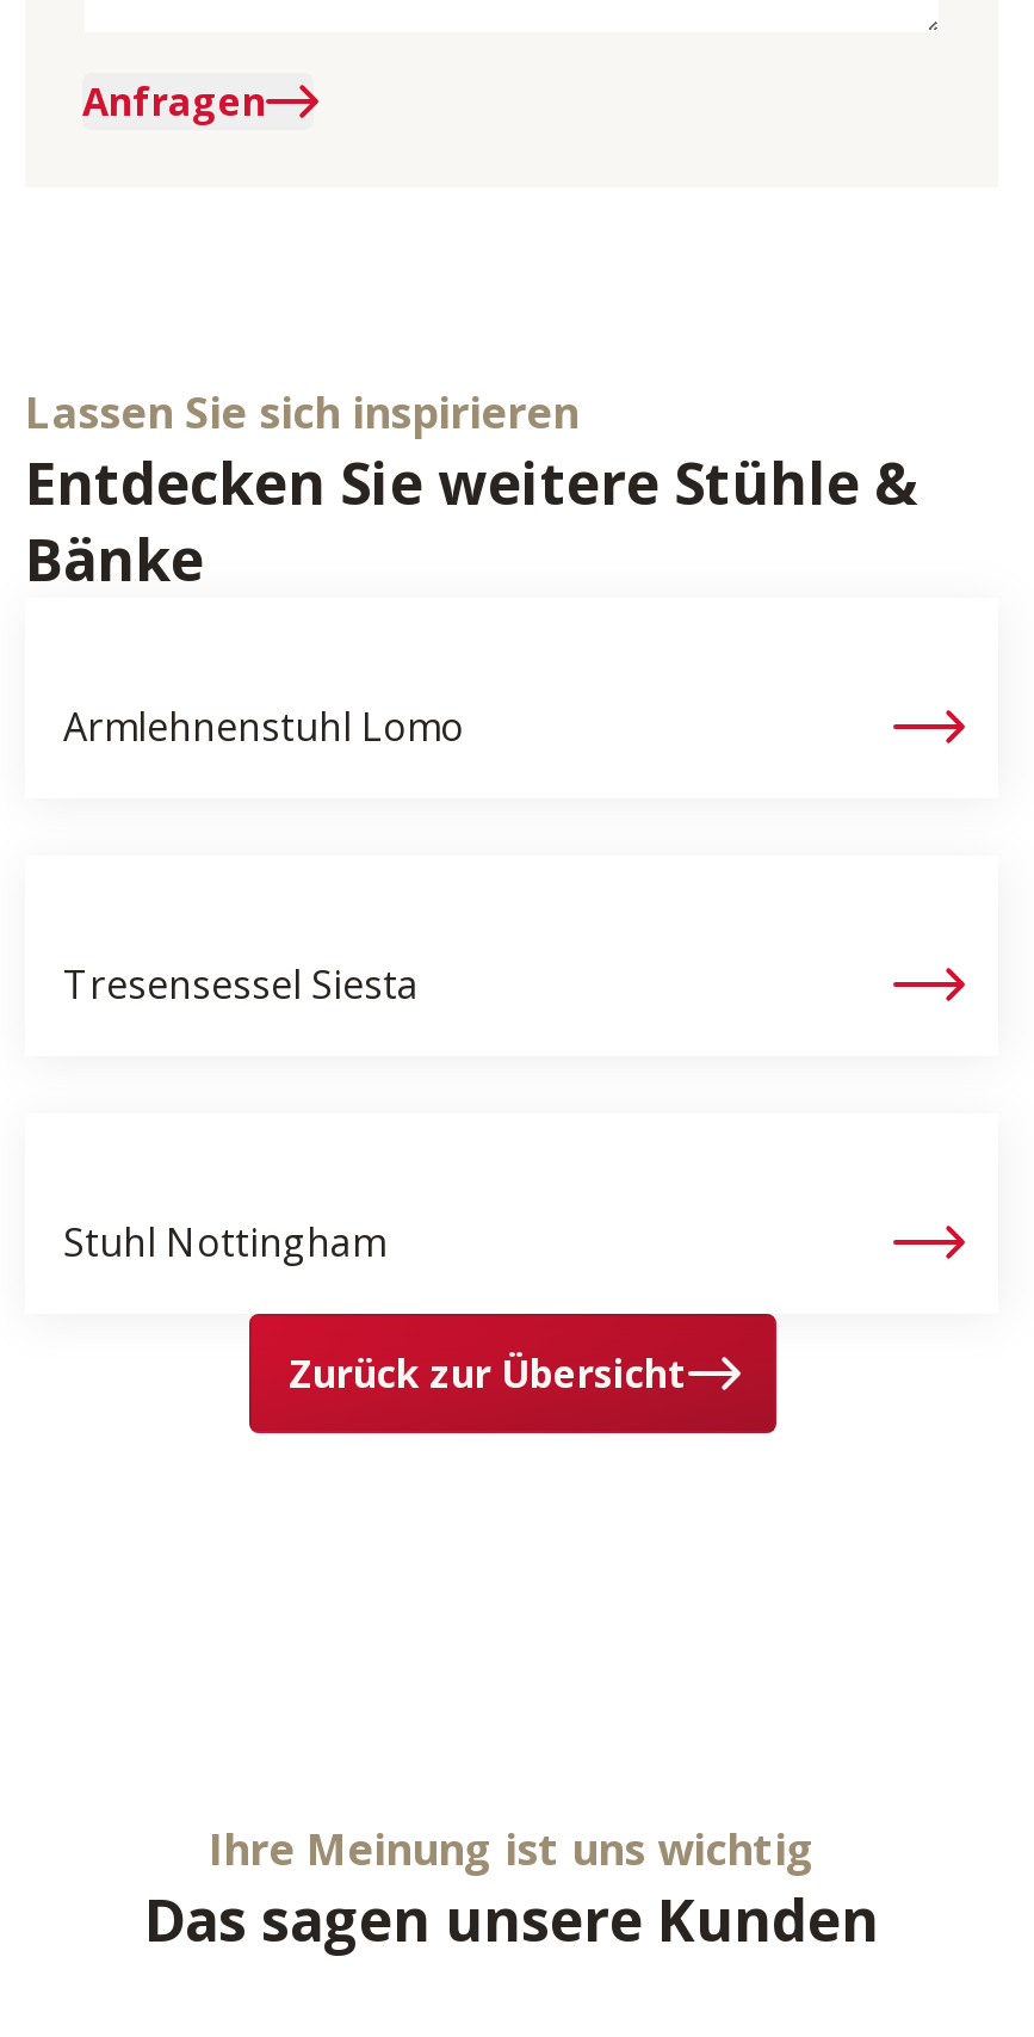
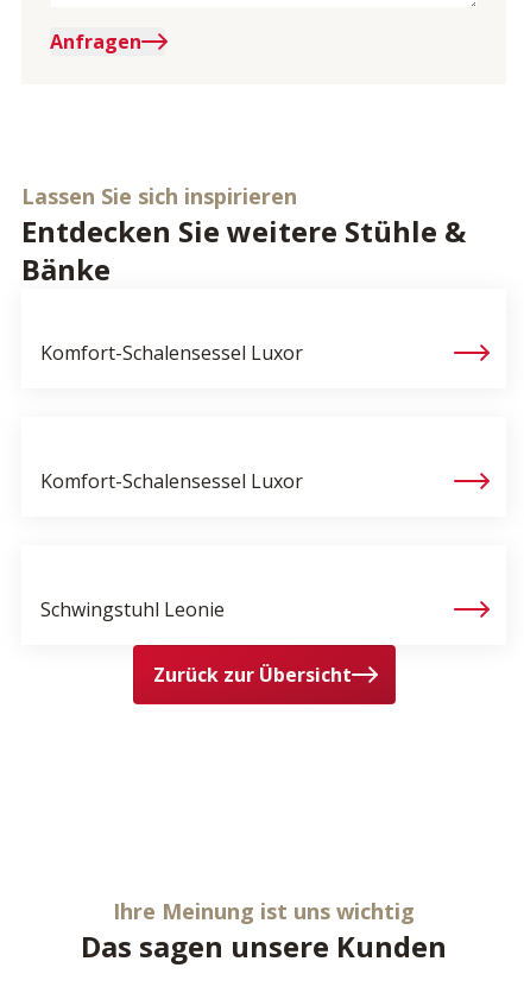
- Armlehnenstuhl Lomo
+ Komfort-Schalensessel Luxor

- Tresensessel Siesta
+ Komfort-Schalensessel Luxor

- Stuhl Nottingham
+ Schwingstuhl Leonie
